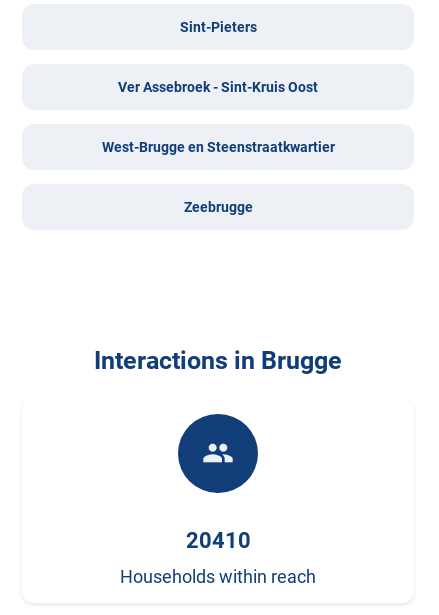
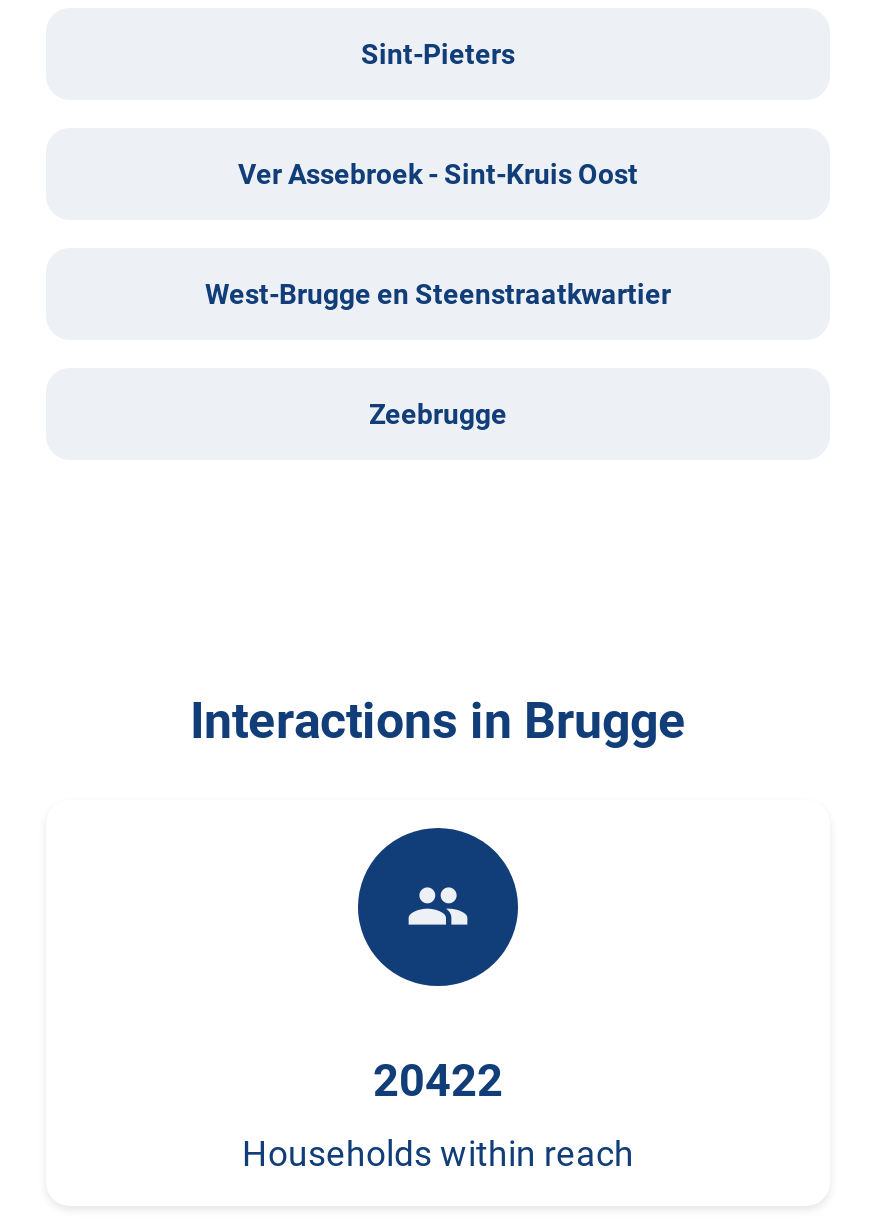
- 20410
+ 20422
